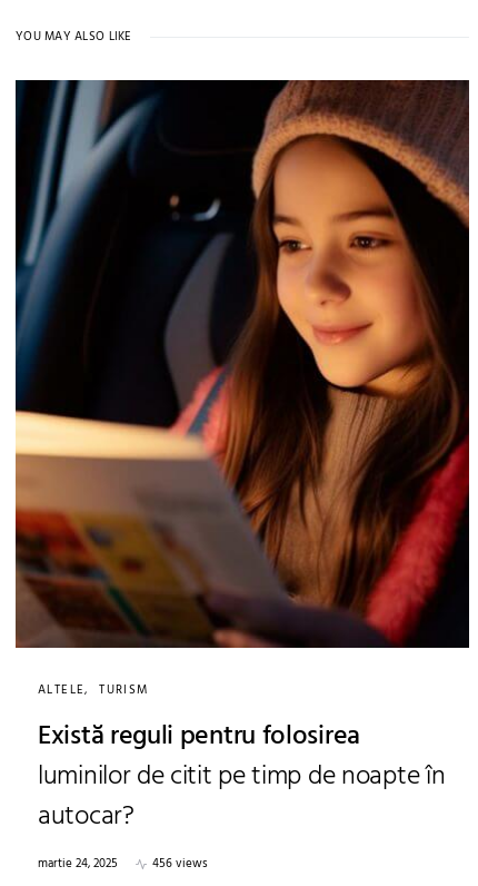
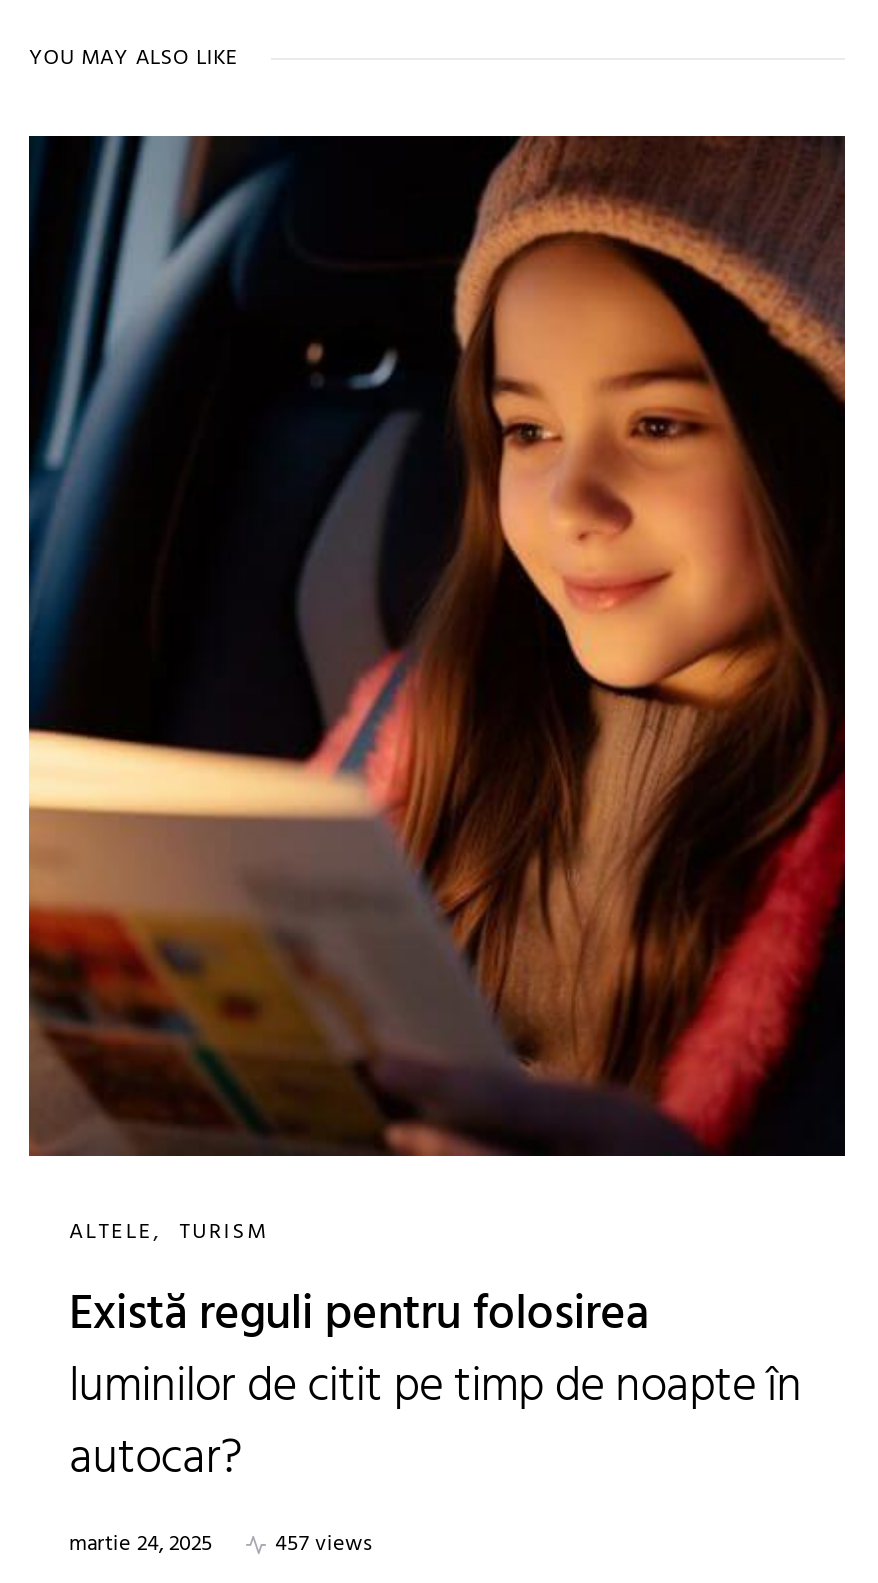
- martie 24, 2025 456 views
+ martie 24, 2025 457 views
